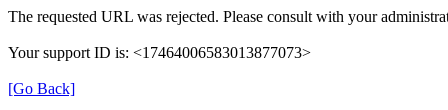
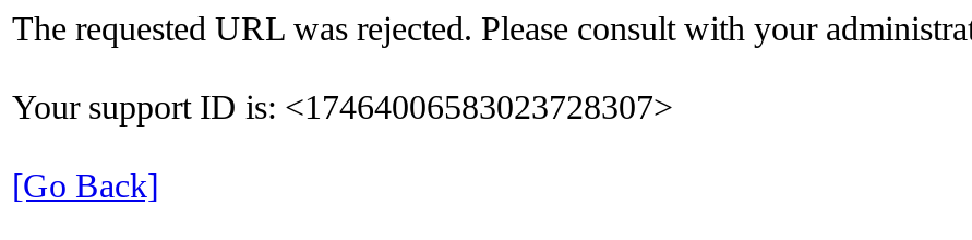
- Your support ID is: <17464006583013877073>
+ Your support ID is: <17464006583023728307>
